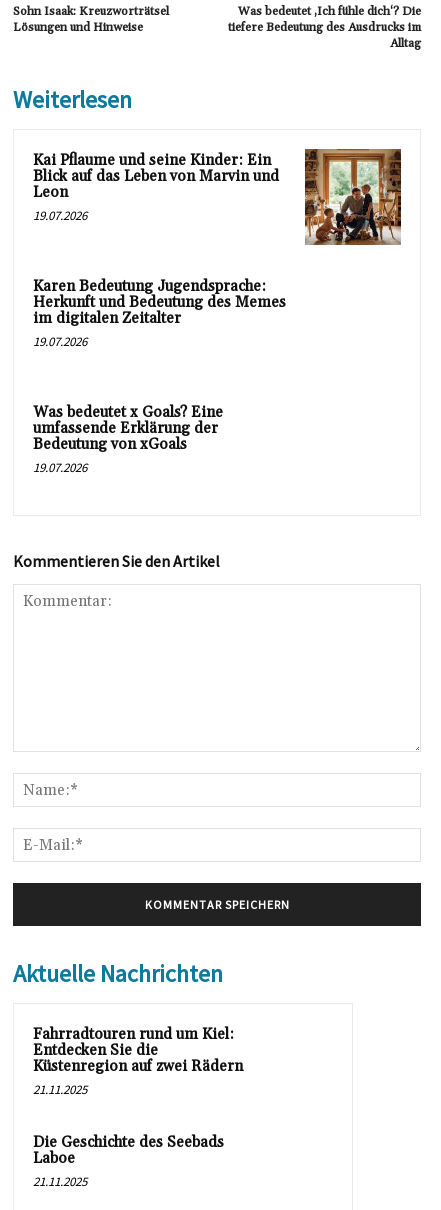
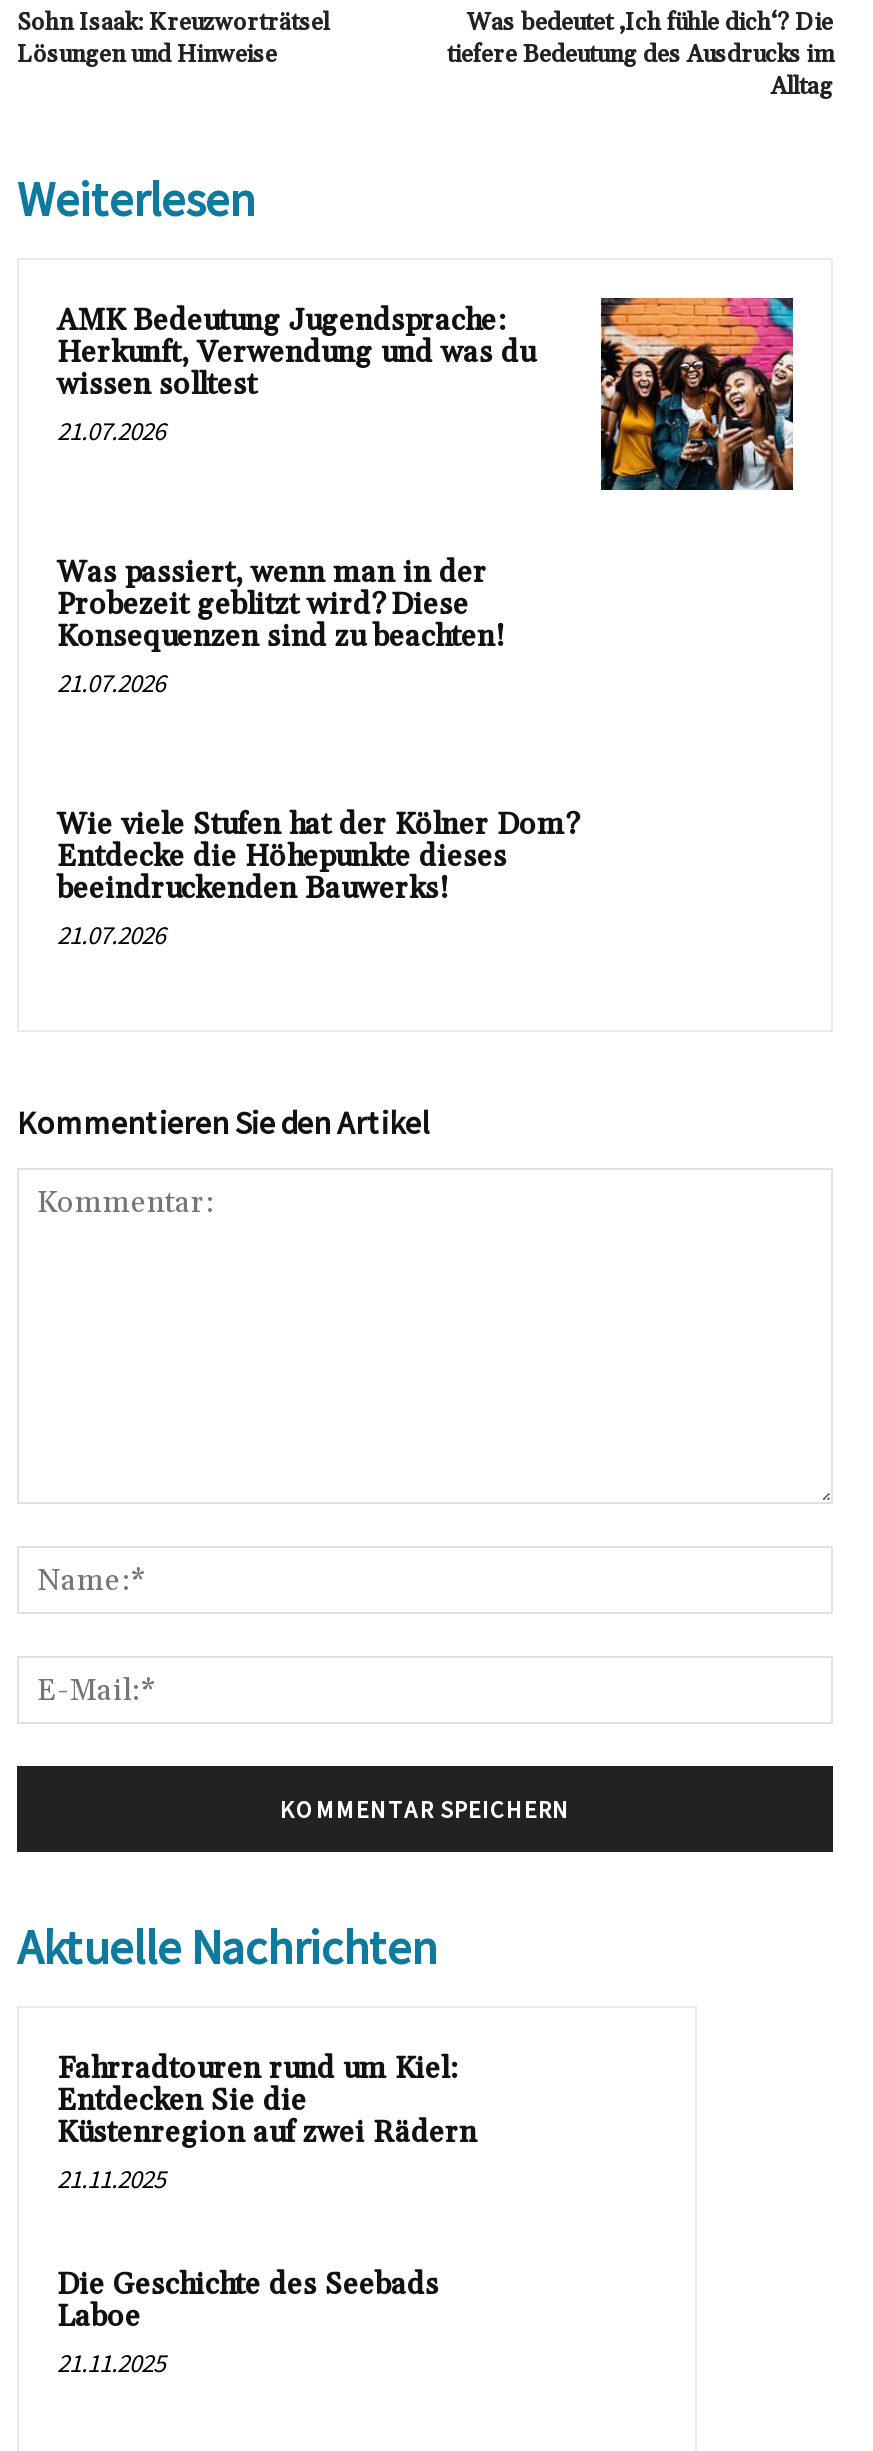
- [image]
- Kai Pflaume und seine Kinder: Ein
- Blick auf das Leben von Marvin und
- Leon
- 19.07.2026
+ [image]
+ AMK Bedeutung Jugendsprache:
+ Herkunft, Verwendung und was du
+ wissen solltest
+ 21.07.2026

- Karen Bedeutung Jugendsprache:
- Herkunft und Bedeutung des Memes
- im digitalen Zeitalter
- 19.07.2026
+ Was passiert, wenn man in der
+ Probezeit geblitzt wird? Diese
+ Konsequenzen sind zu beachten!
+ 21.07.2026

- Was bedeutet x Goals? Eine
- umfassende Erklärung der
- Bedeutung von xGoals
- 19.07.2026
+ Wie viele Stufen hat der Kölner Dom?
+ Entdecke die Höhepunkte dieses
+ beeindruckenden Bauwerks!
+ 21.07.2026
